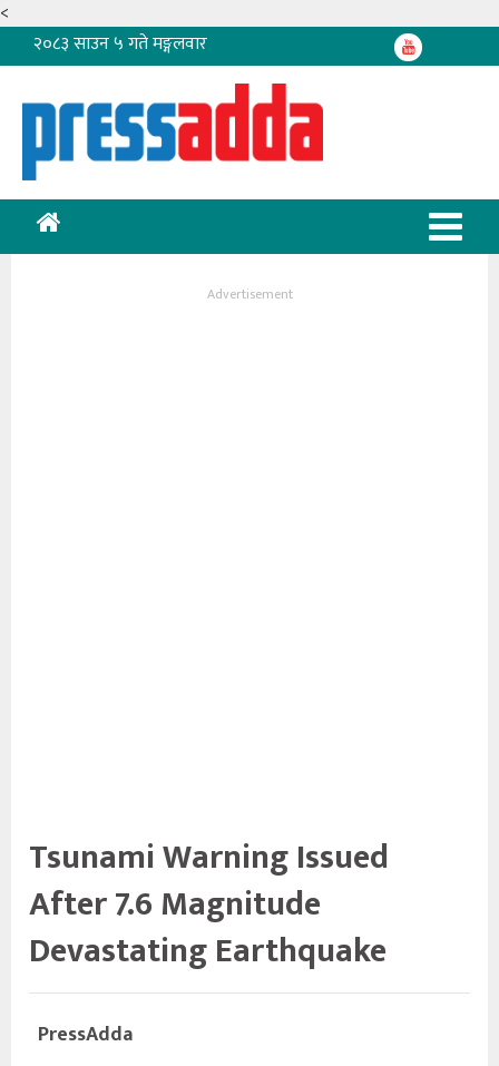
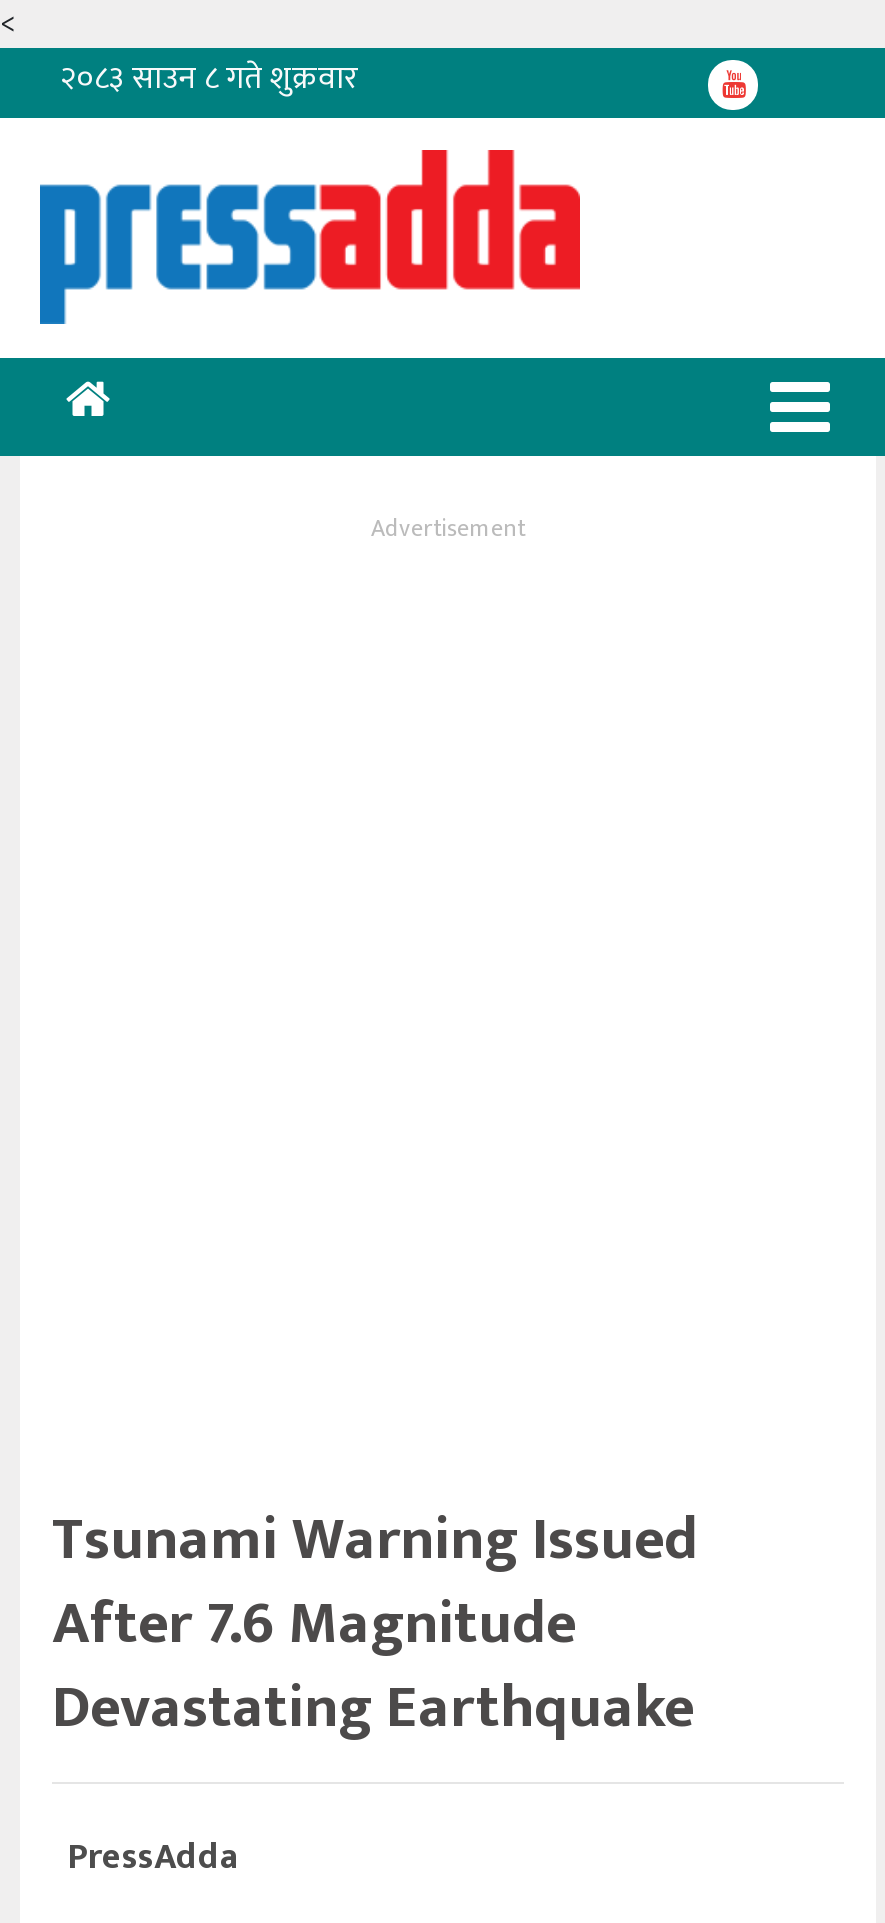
- २०८३ साउन ५ गते मङ्गलवार
+ २०८३ साउन ८ गते शुक्रवार
